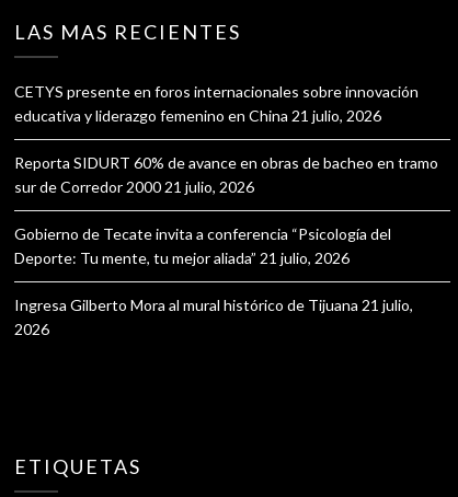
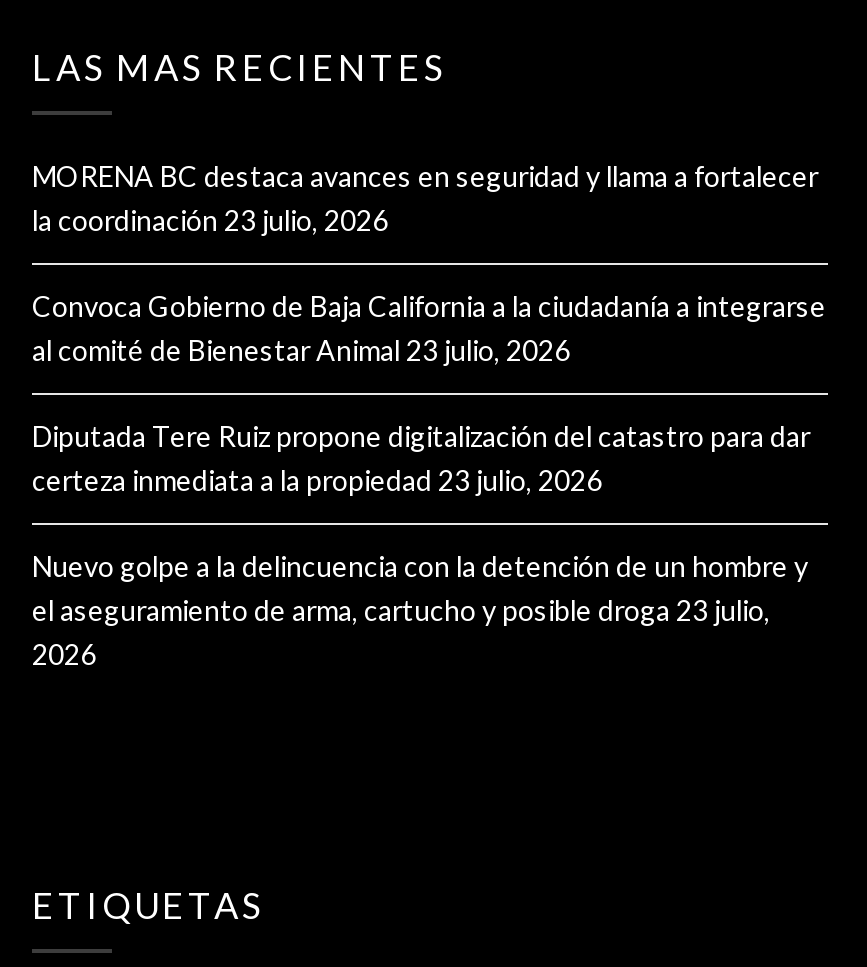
- CETYS presente en foros internacionales sobre innovación
- educativa y liderazgo femenino en China 21 julio, 2026
+ MORENA BC destaca avances en seguridad y llama a fortalecer
+ la coordinación 23 julio, 2026

- Reporta SIDURT 60% de avance en obras de bacheo en tramo
- sur de Corredor 2000 21 julio, 2026
+ Convoca Gobierno de Baja California a la ciudadanía a integrarse
+ al comité de Bienestar Animal 23 julio, 2026

- Gobierno de Tecate invita a conferencia “Psicología del
- Deporte: Tu mente, tu mejor aliada” 21 julio, 2026
+ Diputada Tere Ruiz propone digitalización del catastro para dar
+ certeza inmediata a la propiedad 23 julio, 2026

- Ingresa Gilberto Mora al mural histórico de Tijuana 21 julio,
+ Nuevo golpe a la delincuencia con la detención de un hombre y
+ el aseguramiento de arma, cartucho y posible droga 23 julio,
